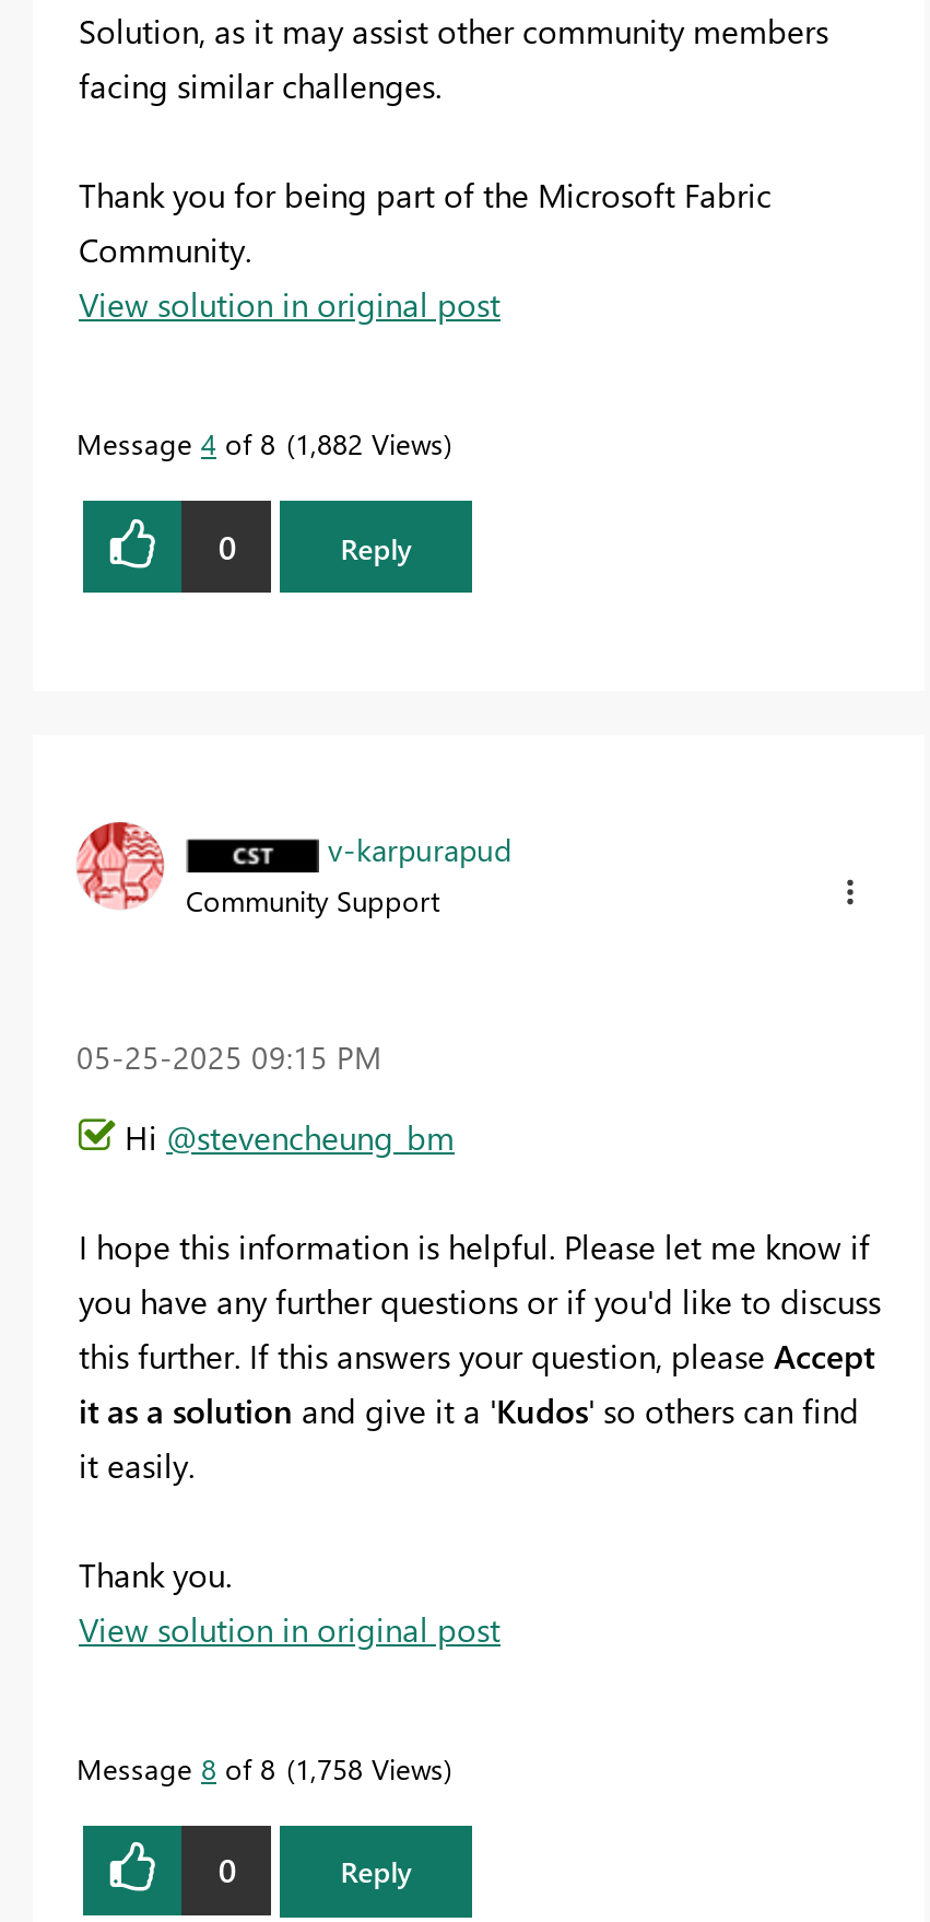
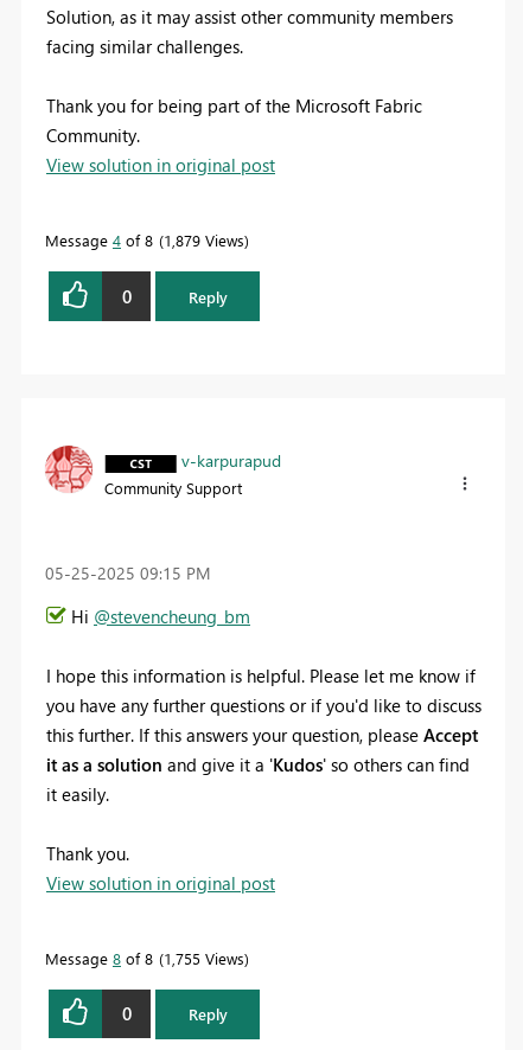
- Message 4 of 8 1,882 Views
+ Message 4 of 8 1,879 Views

- Message 8 of 8 1,758 Views
+ Message 8 of 8 1,755 Views
